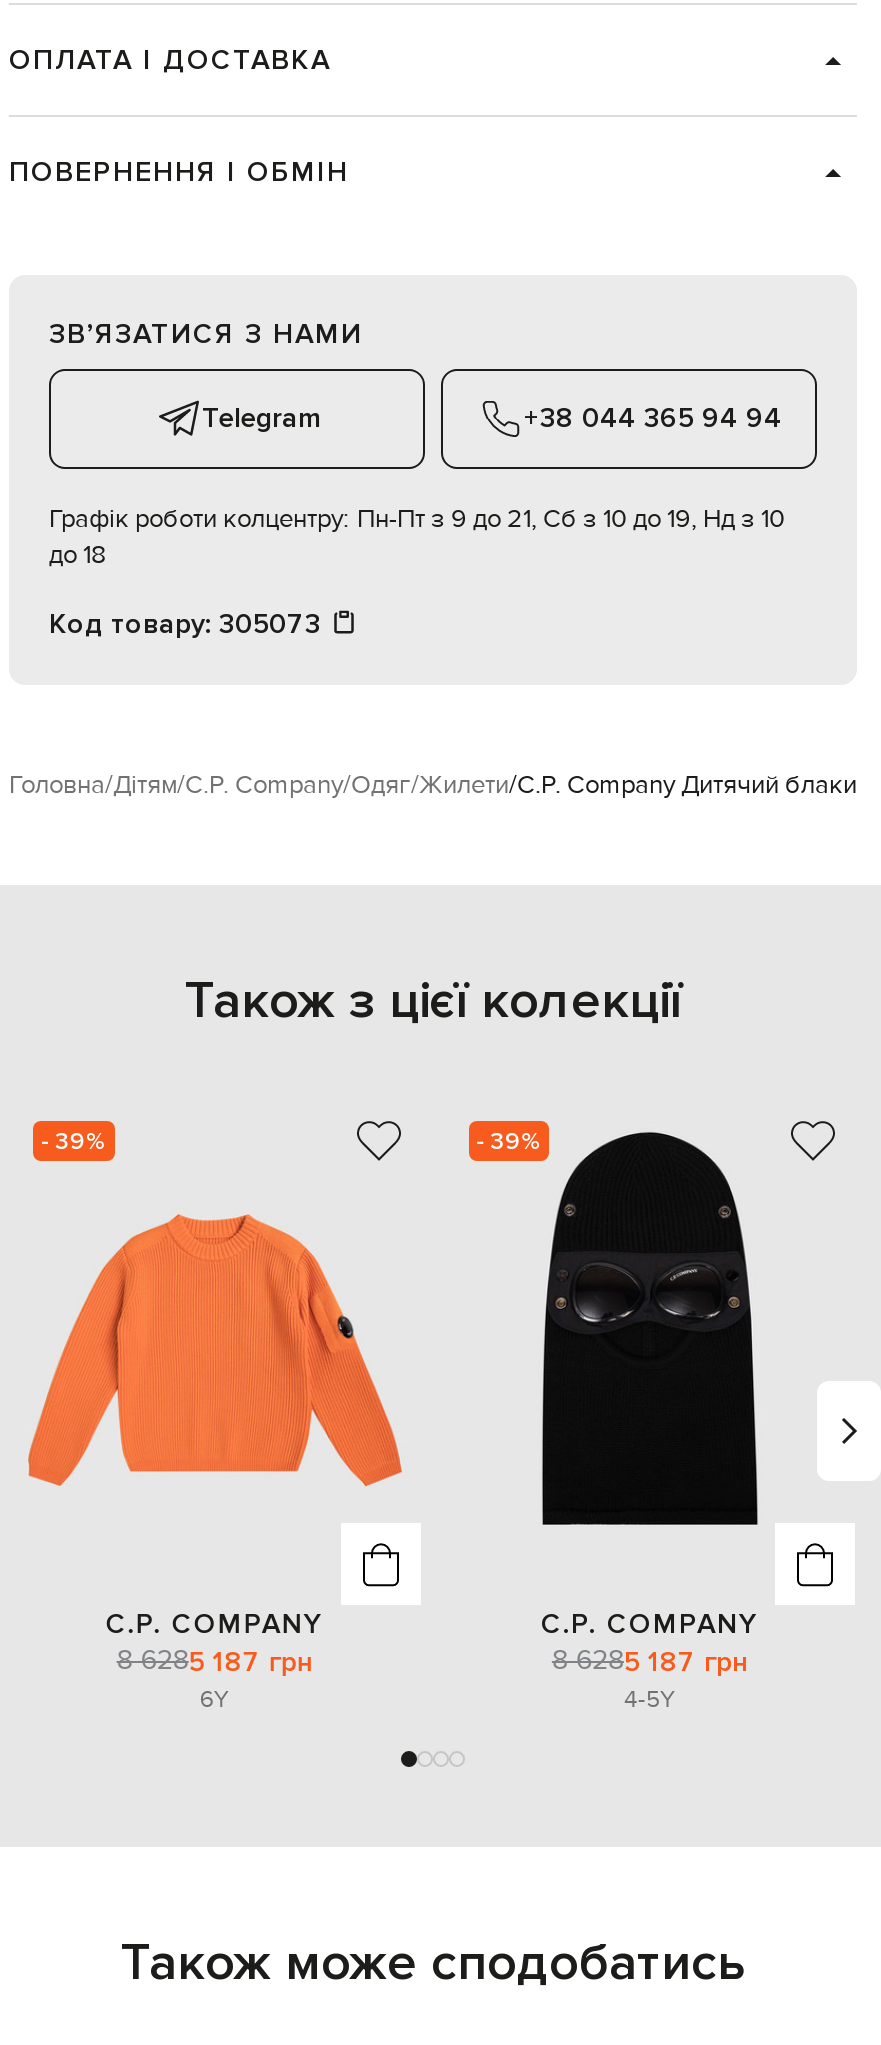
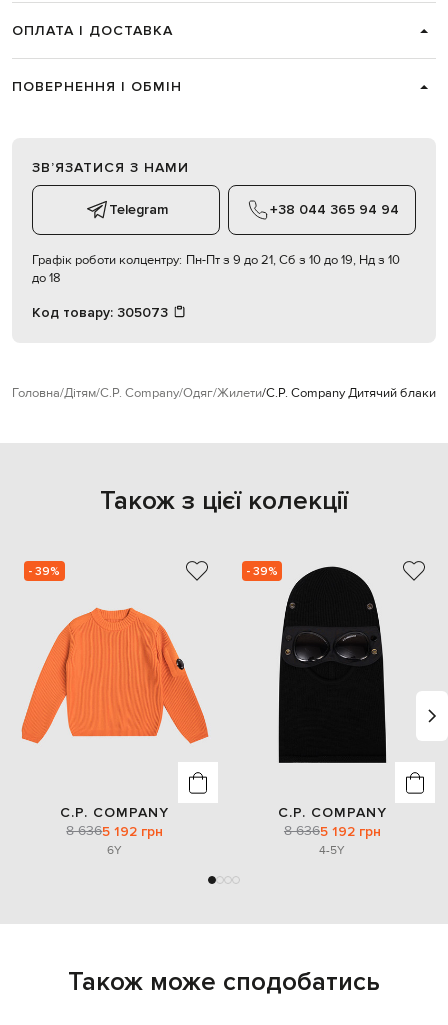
- 8 6285 187 грн
+ 8 6365 192 грн

- 8 6285 187 грн
+ 8 6365 192 грн
